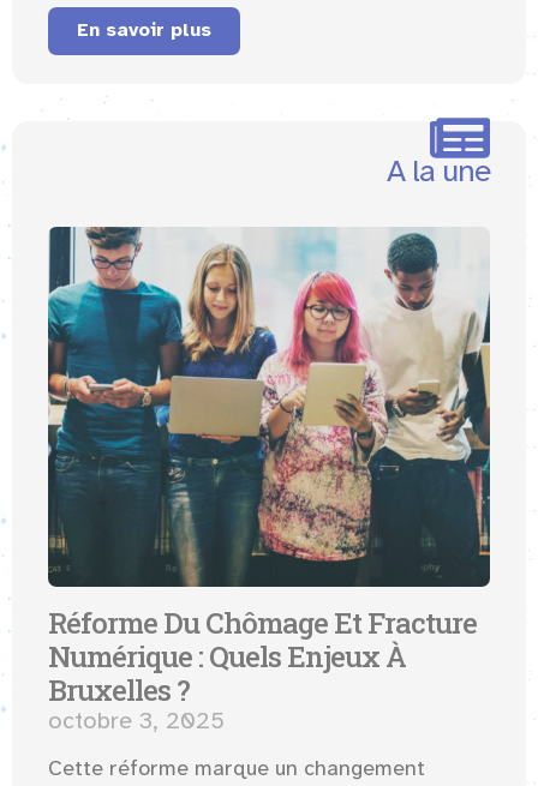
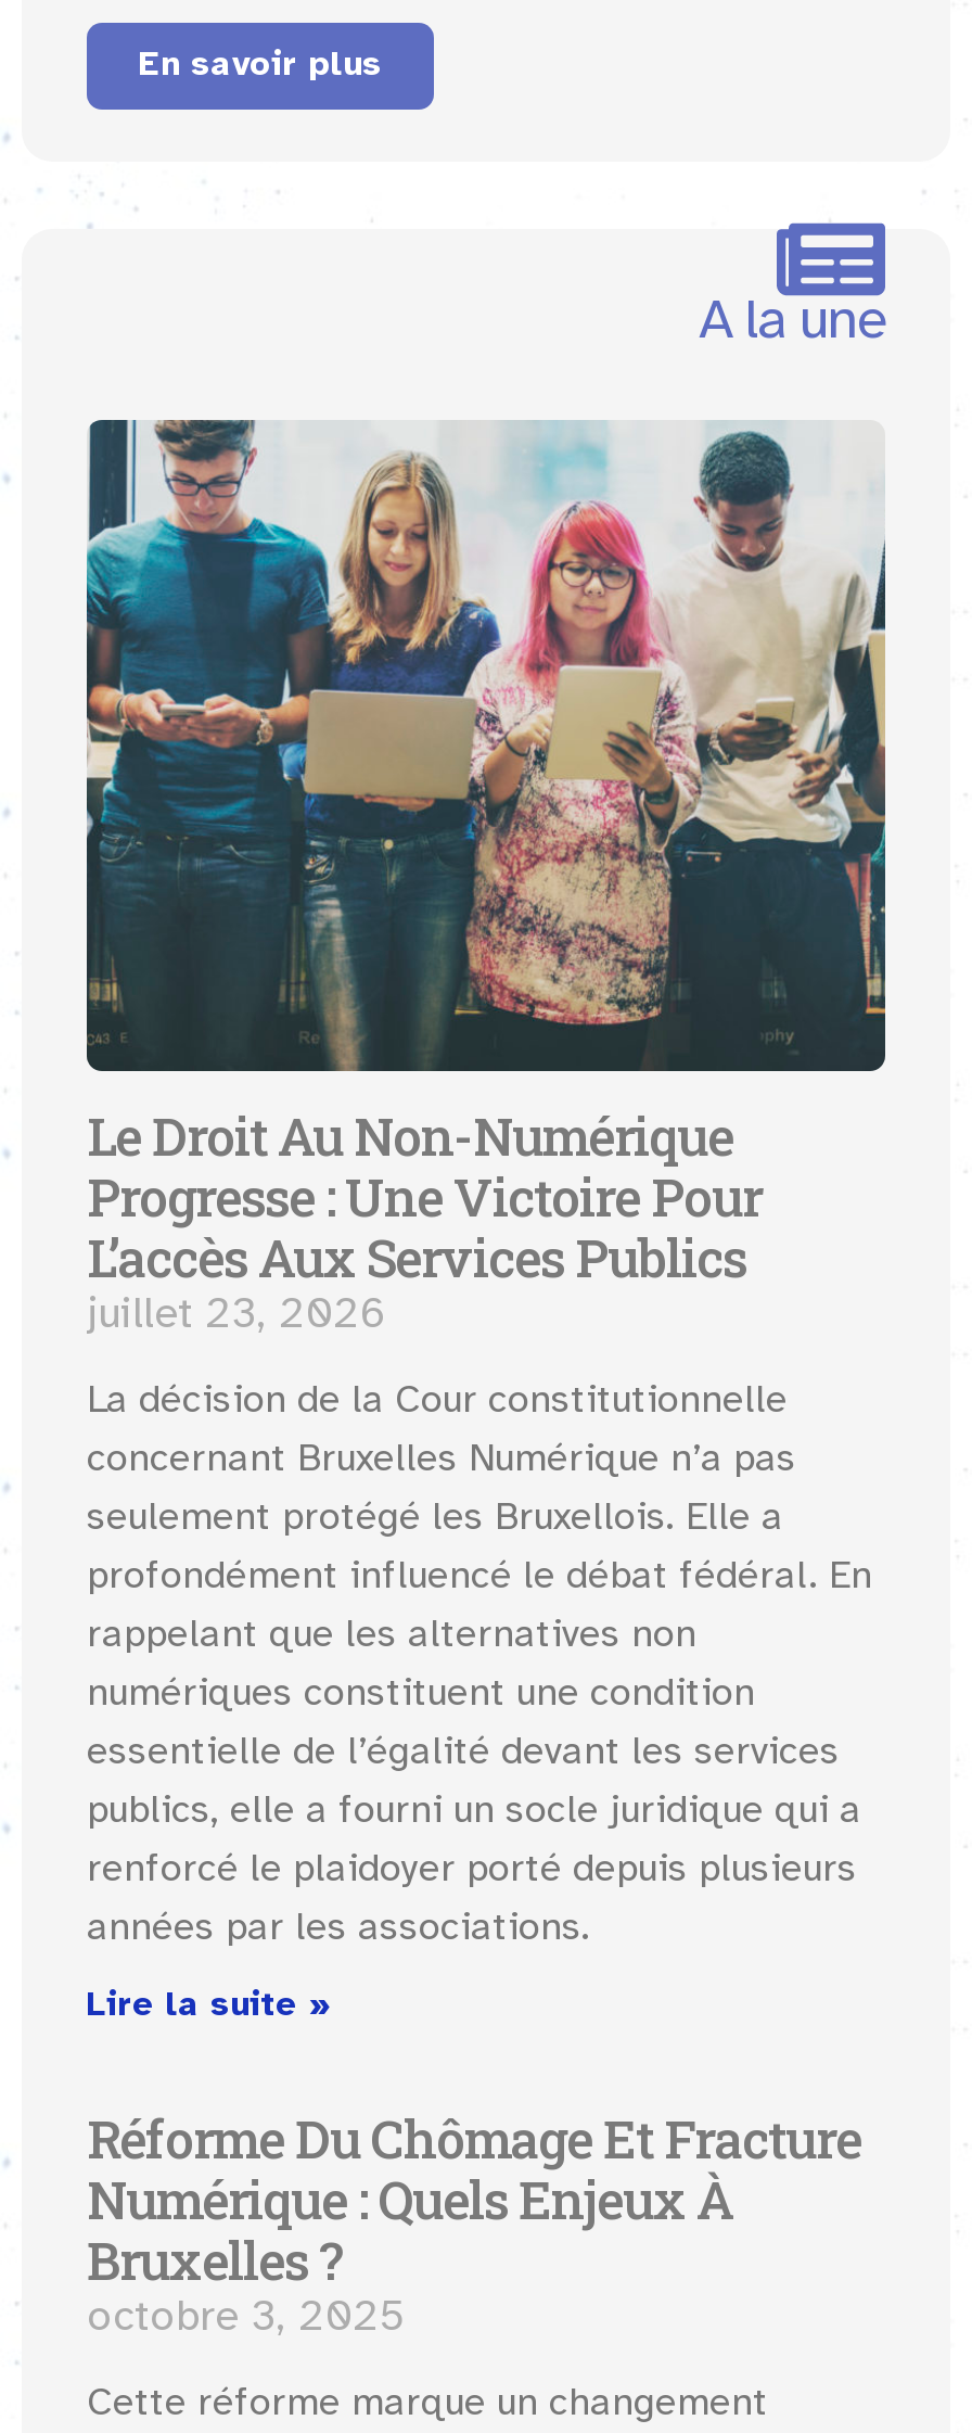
+ Le Droit Au Non-Numérique
+ Progresse : Une Victoire Pour
+ L’accès Aux Services Publics
+ juillet 23, 2026
+ La décision de la Cour constitutionnelle
+ concernant Bruxelles Numérique n’a pas
+ seulement protégé les Bruxellois. Elle a
+ profondément influencé le débat fédéral. En
+ rappelant que les alternatives non
+ numériques constituent une condition
+ essentielle de l’égalité devant les services
+ publics, elle a fourni un socle juridique qui a
+ renforcé le plaidoyer porté depuis plusieurs
+ années par les associations.
+ Lire la suite »
